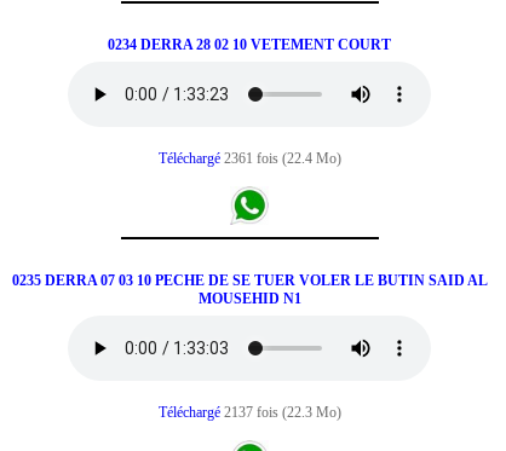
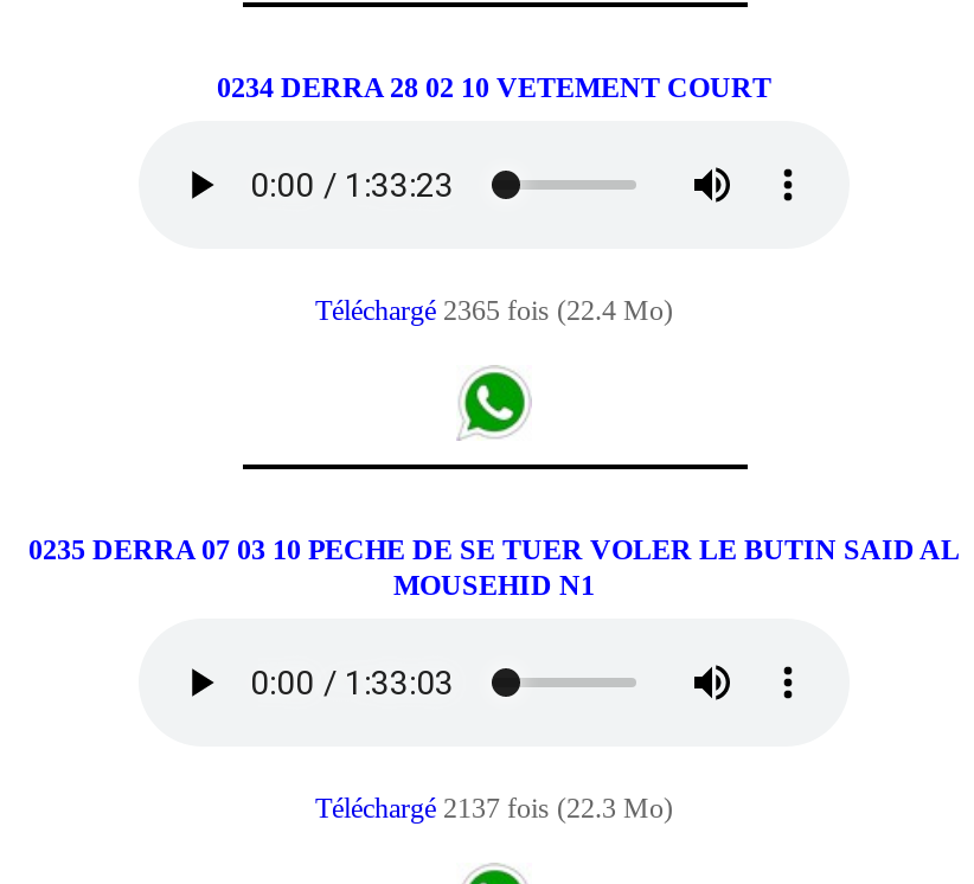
- Téléchargé 2361 fois (22.4 Mo)
+ Téléchargé 2365 fois (22.4 Mo)
